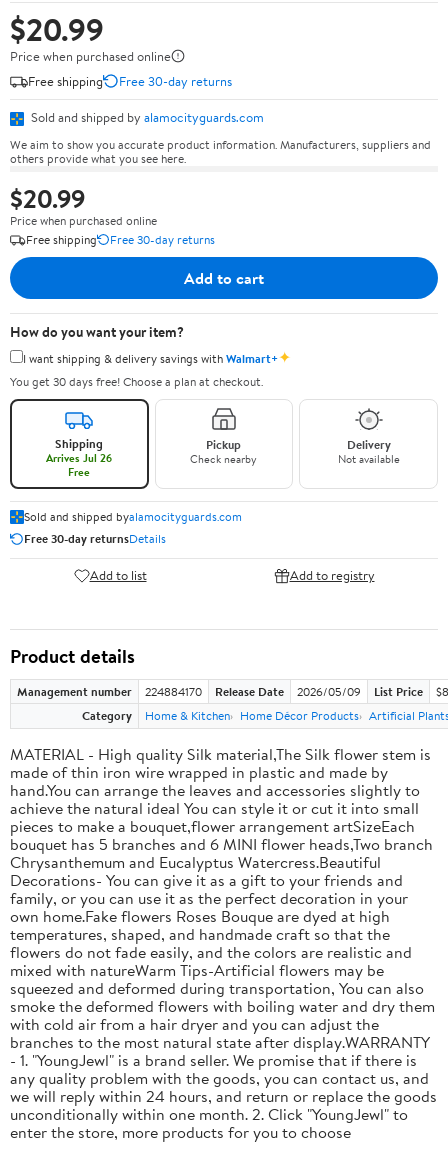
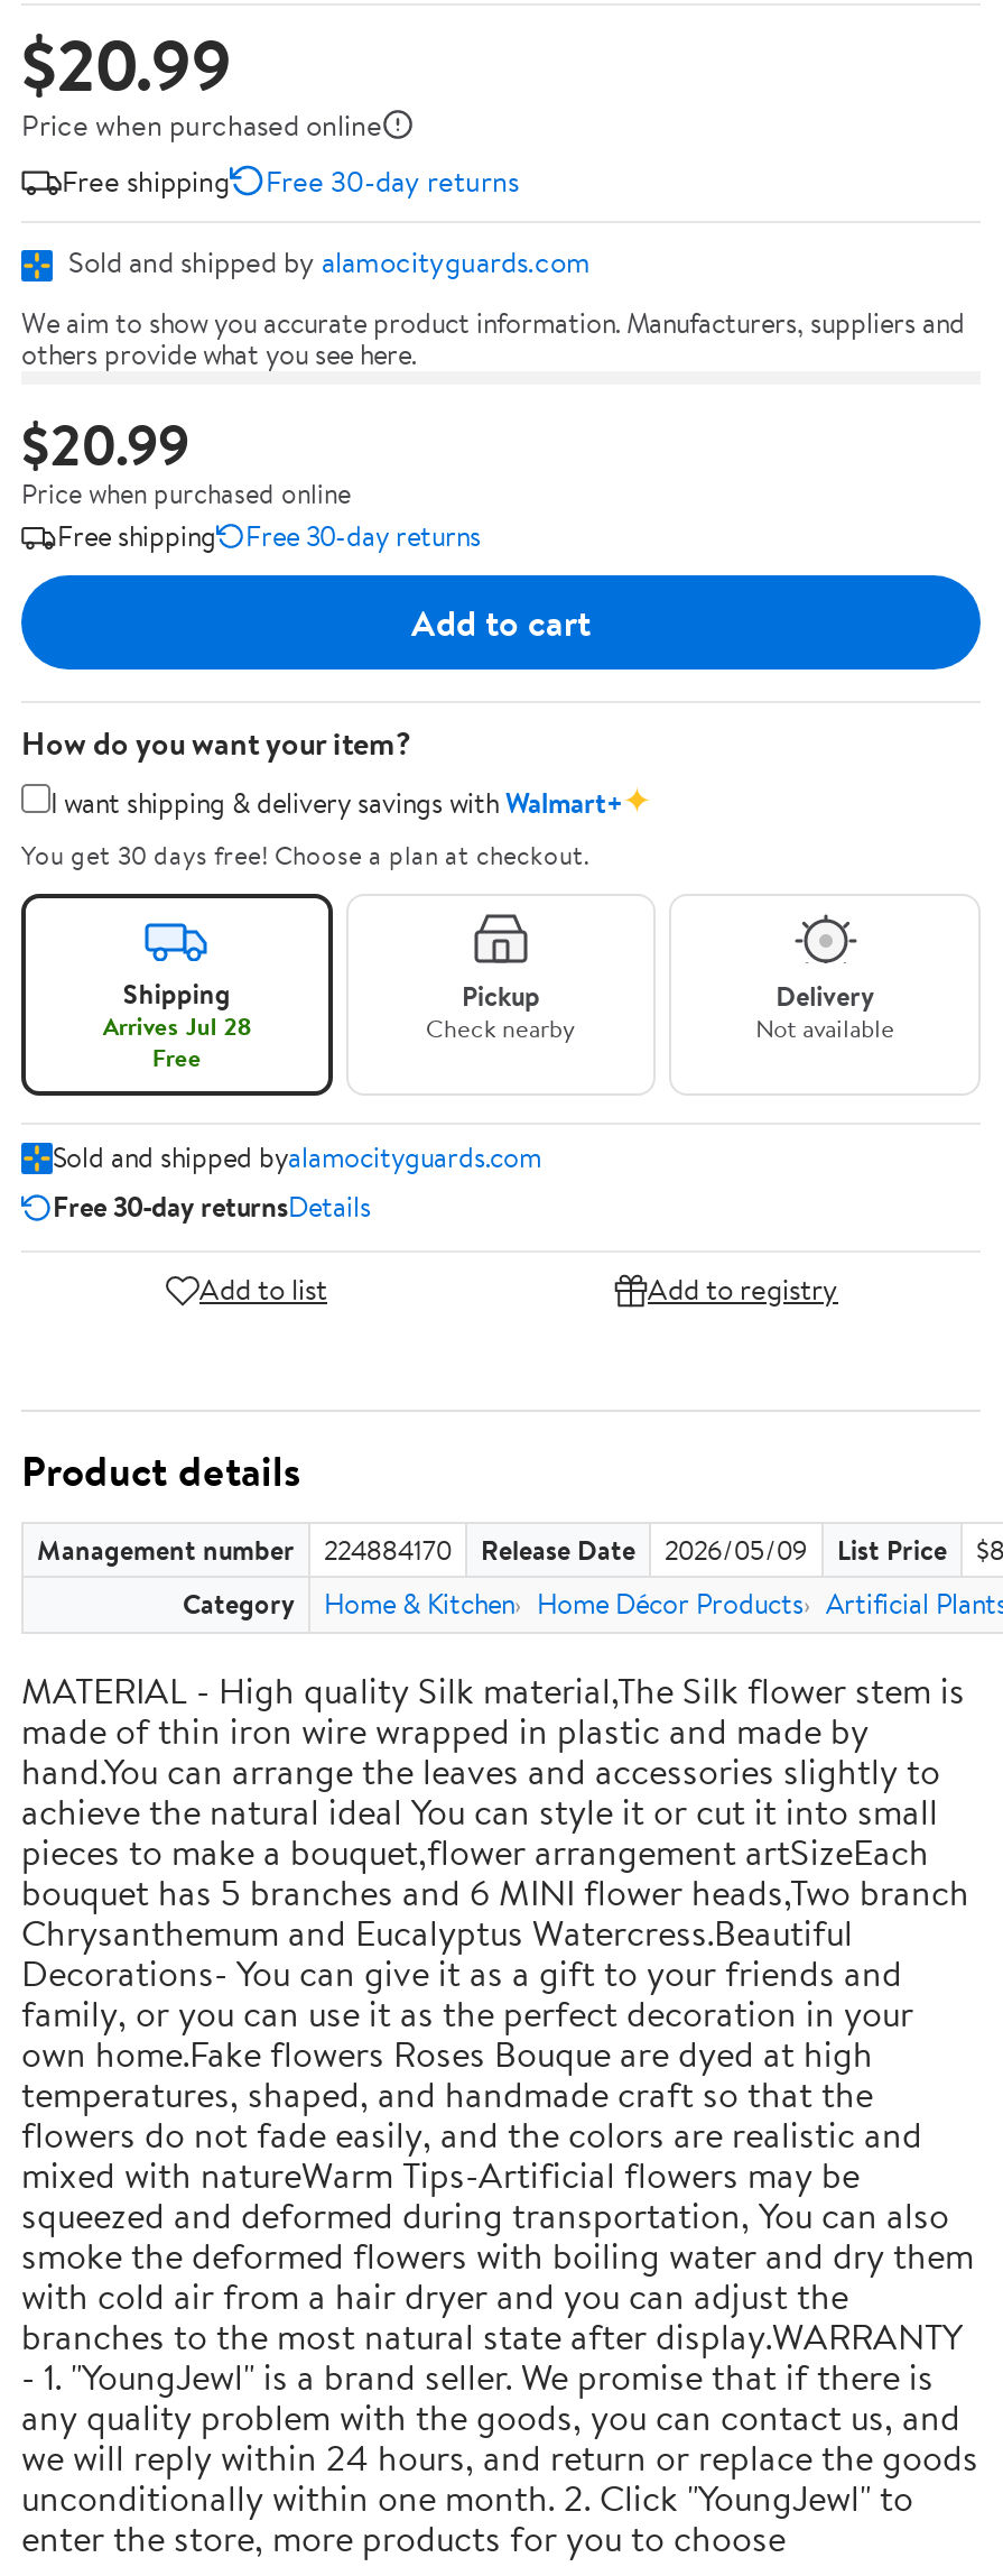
- Arrives Jul 26
+ Arrives Jul 28
